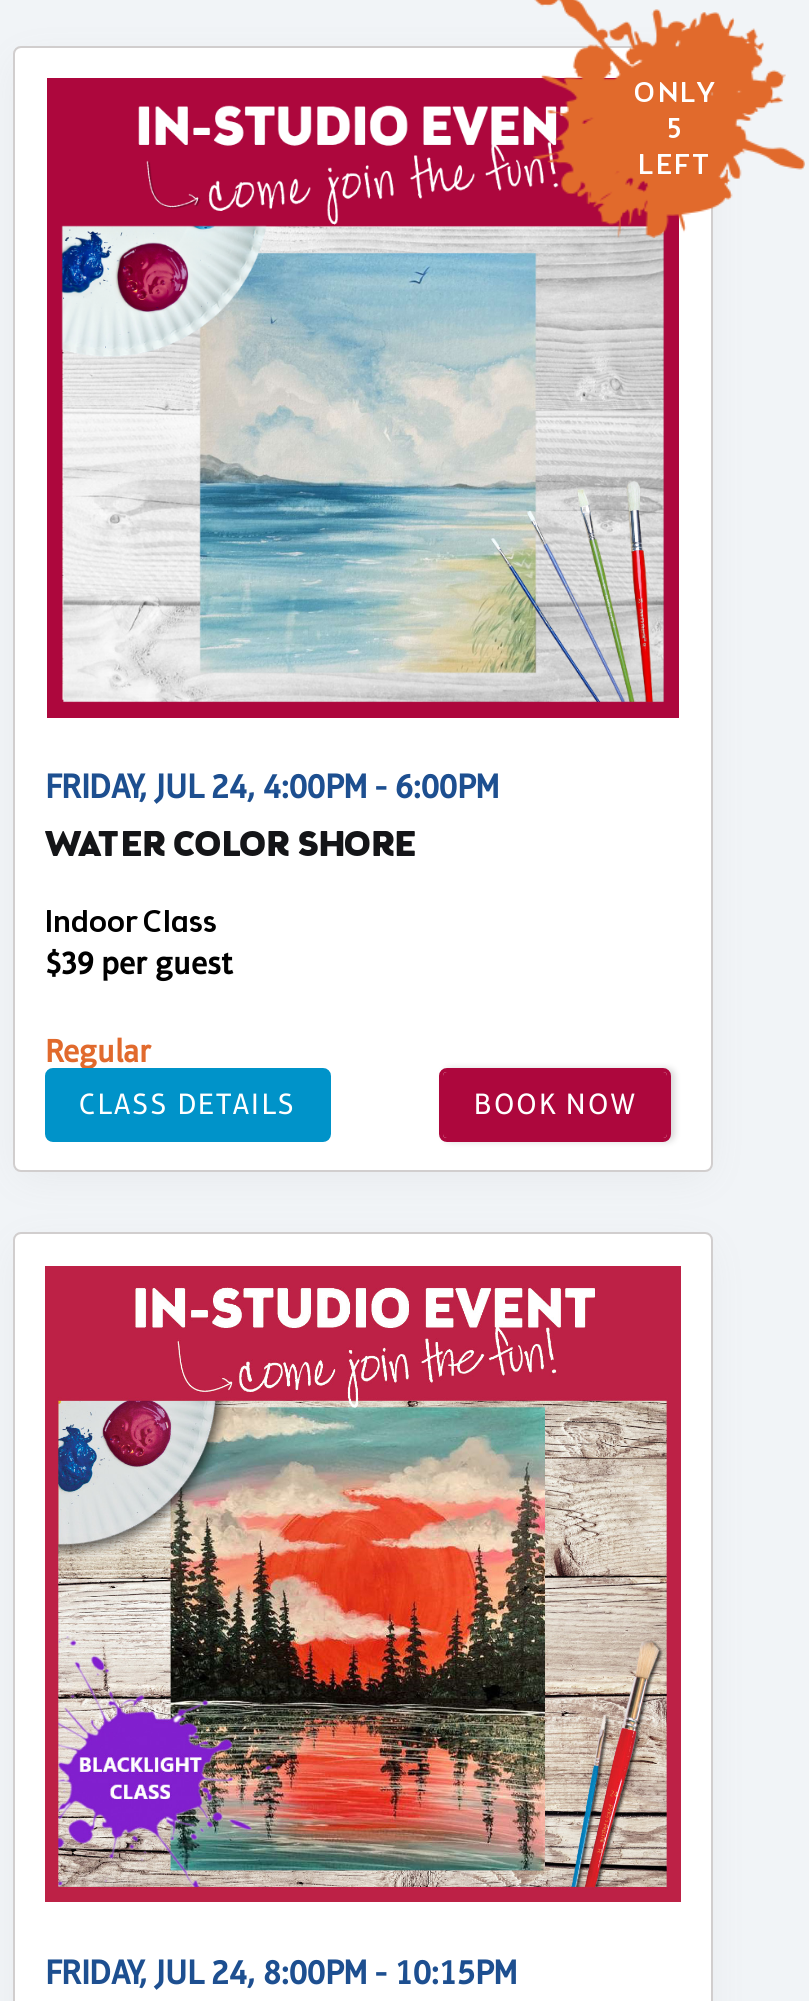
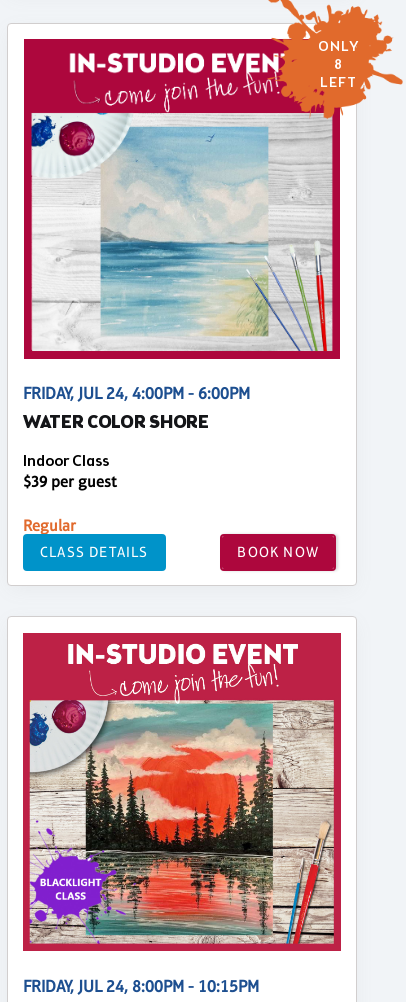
- 5
+ 8
